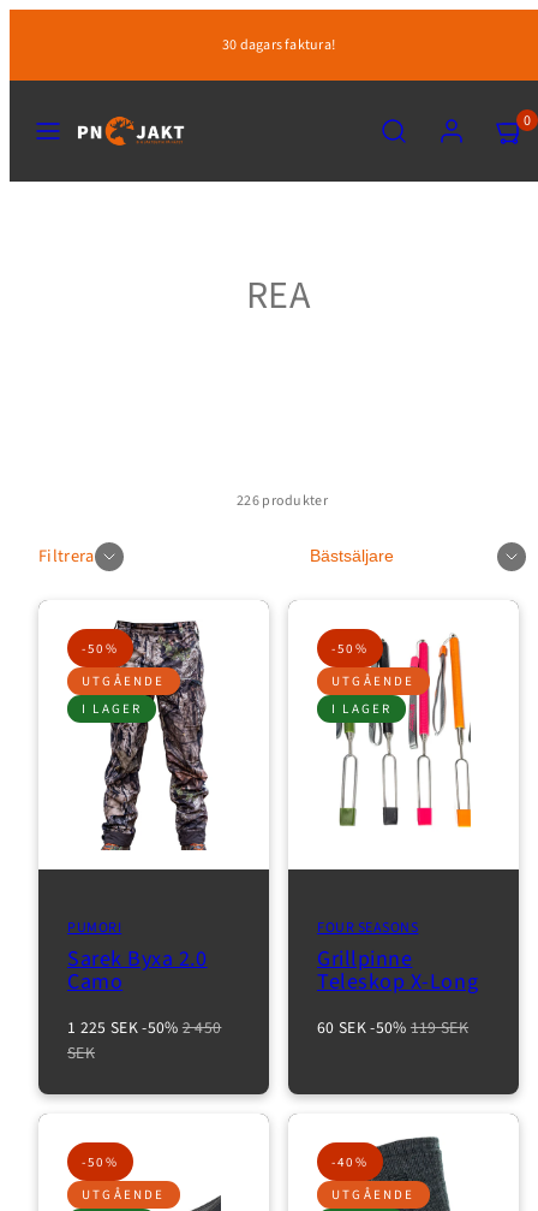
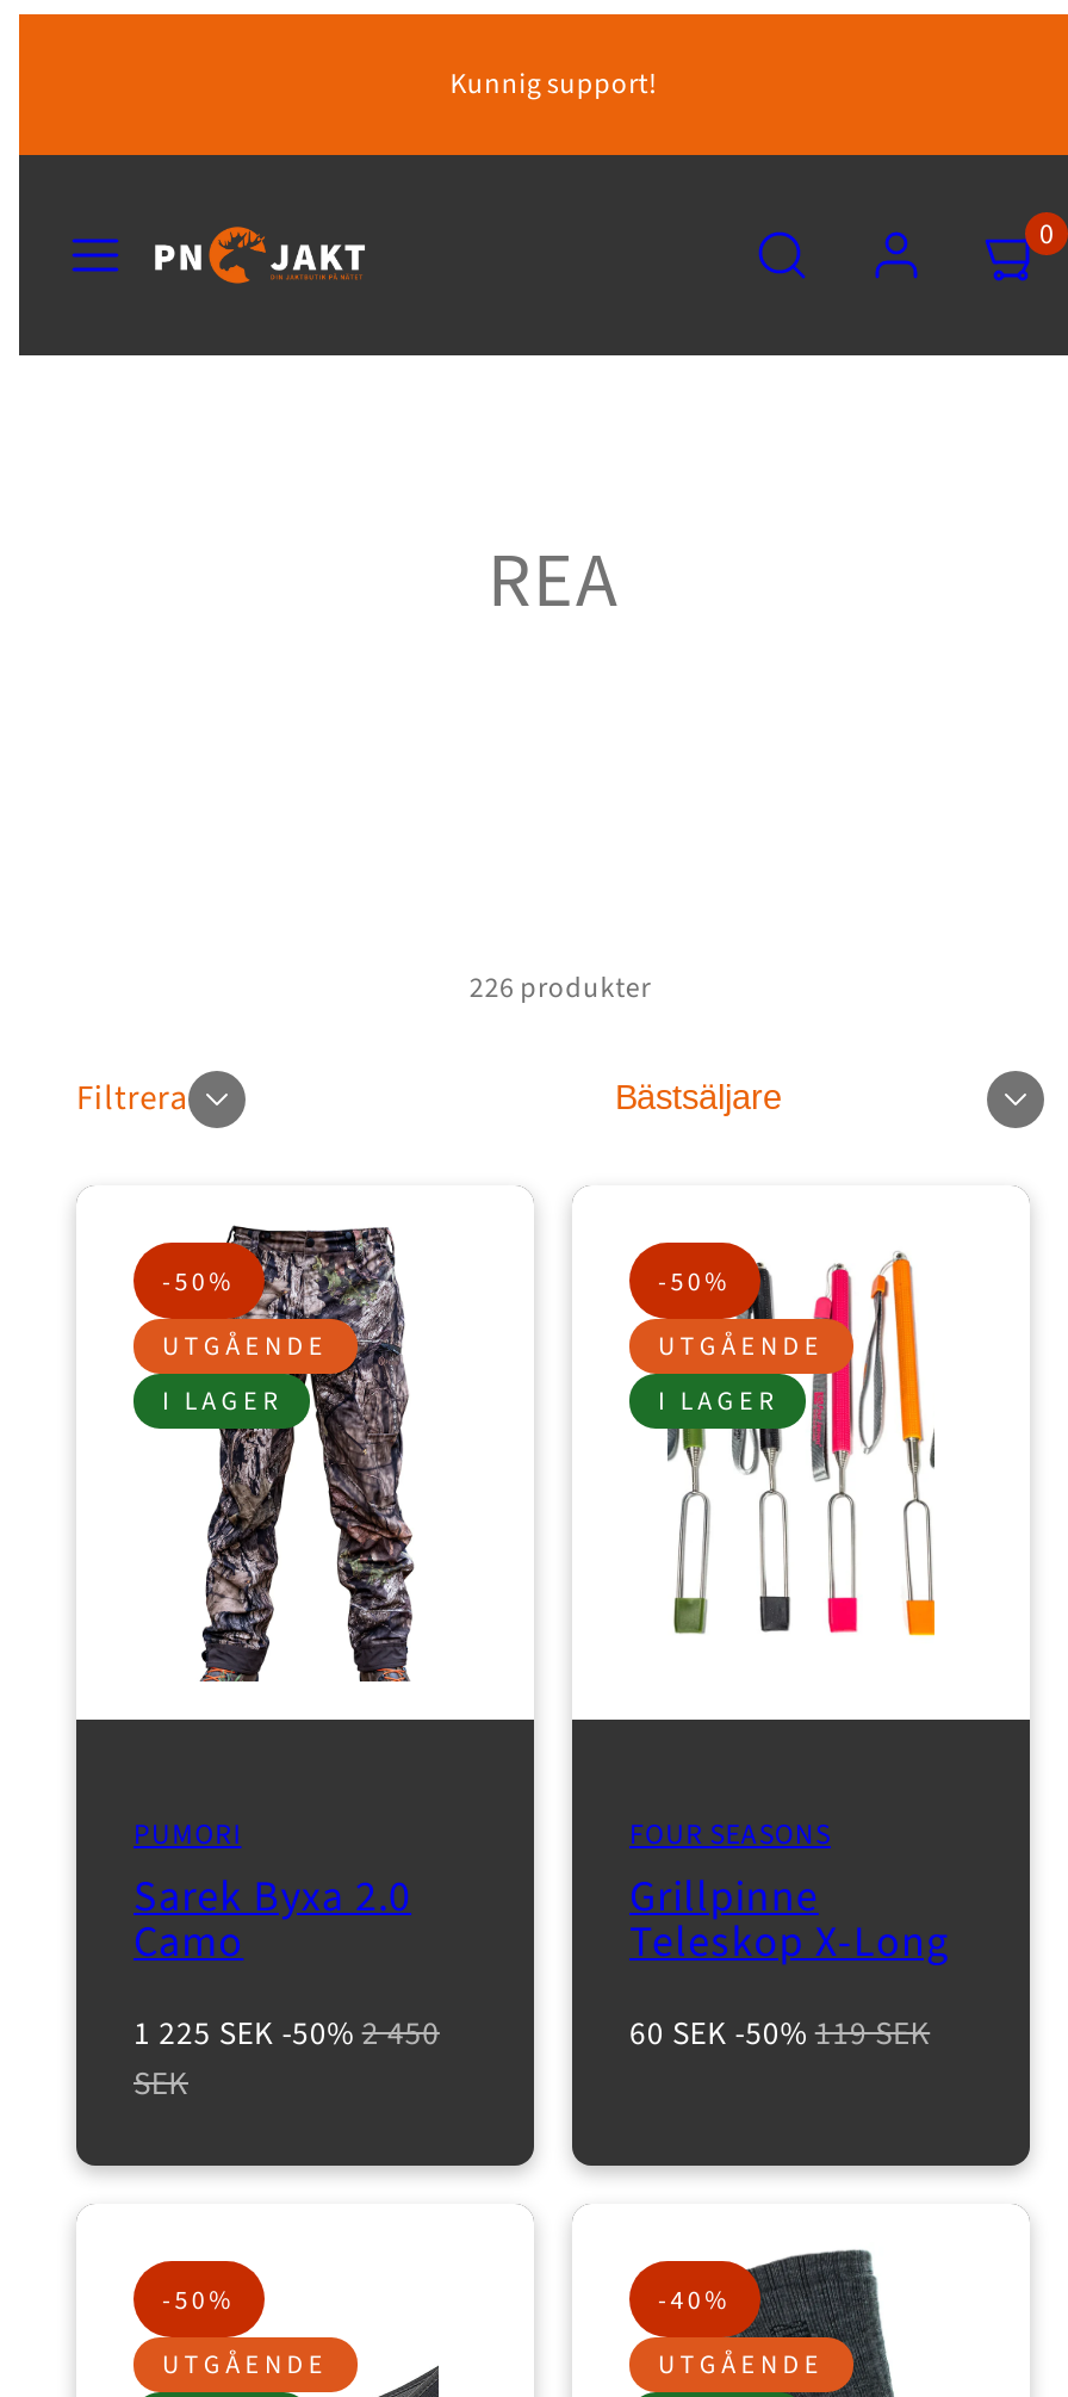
- 30 dagars faktura!
+ Kunnig support!
